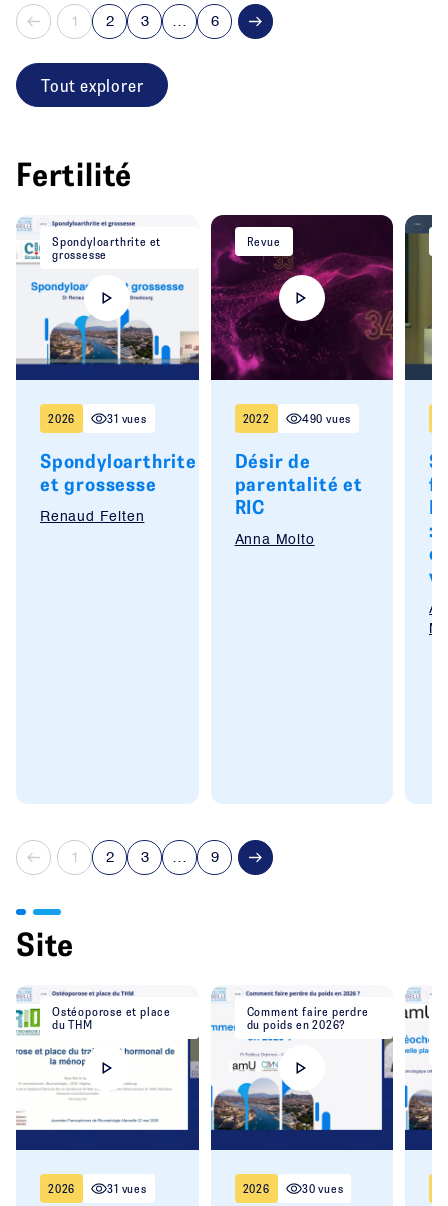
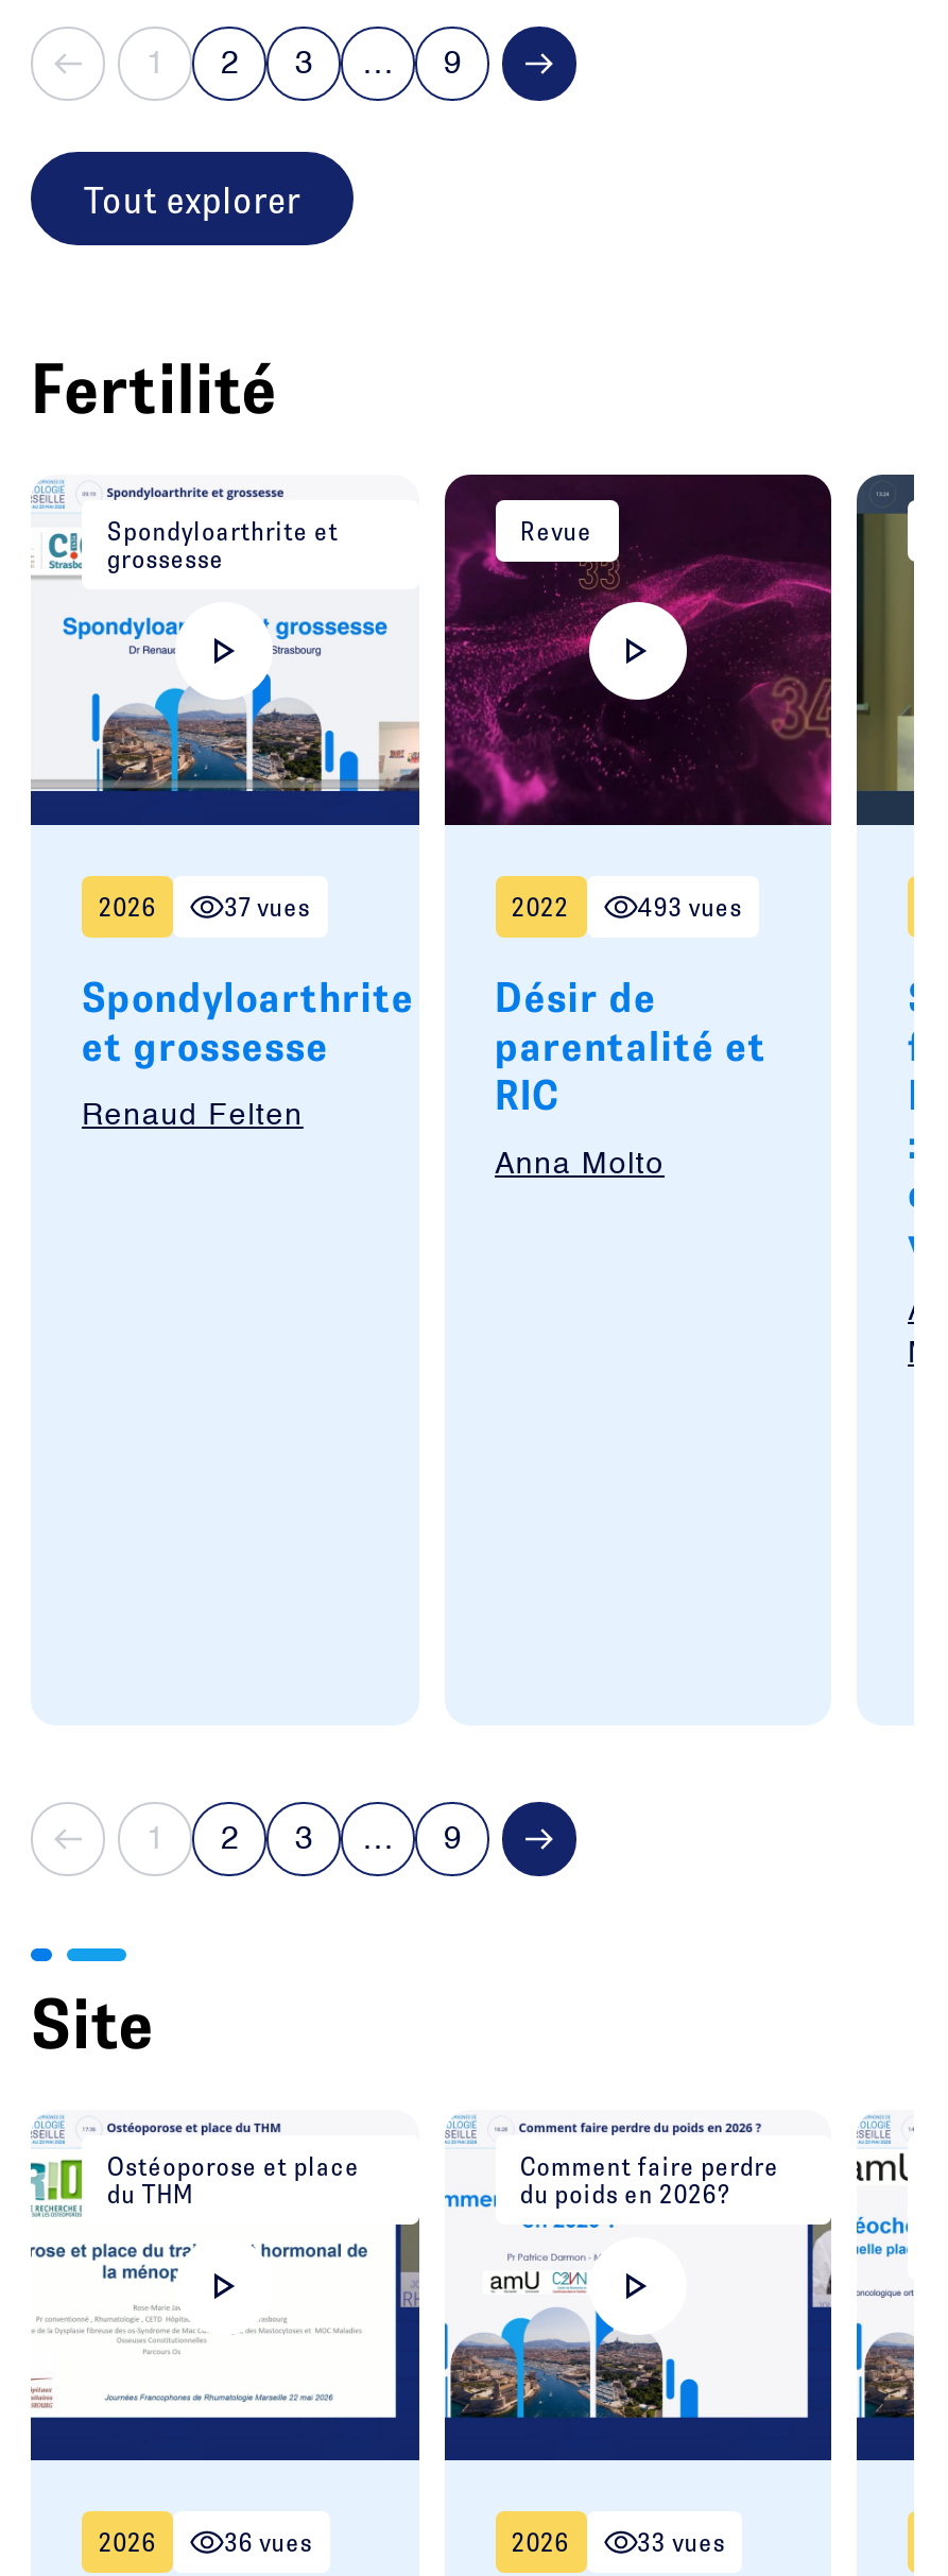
- 6
+ 9

- 31 vues
+ 37 vues

- 490 vues
+ 493 vues

- 31 vues
+ 36 vues

- 30 vues
+ 33 vues
